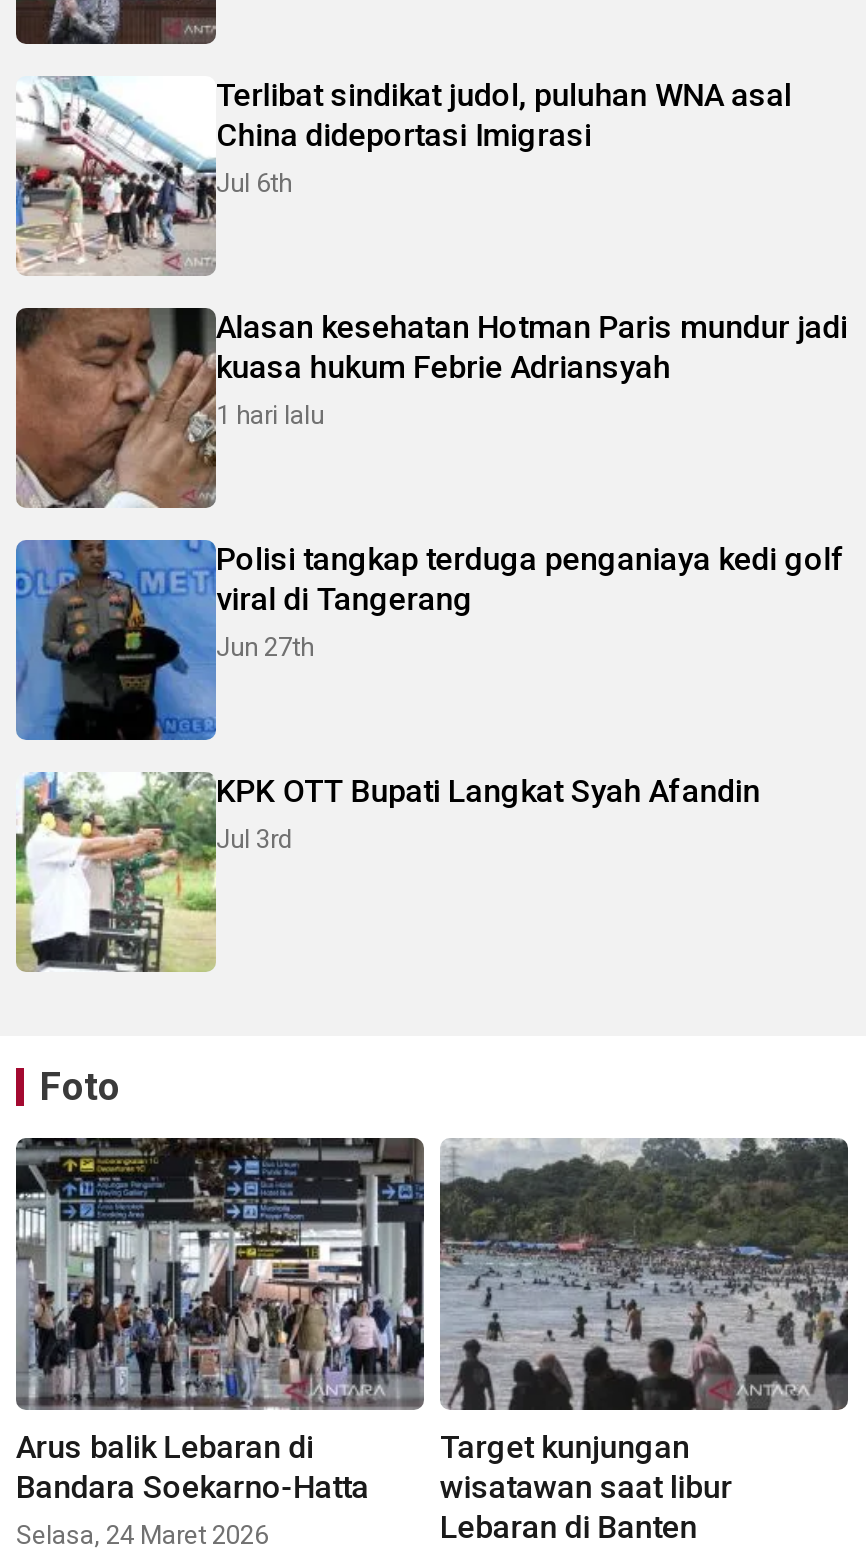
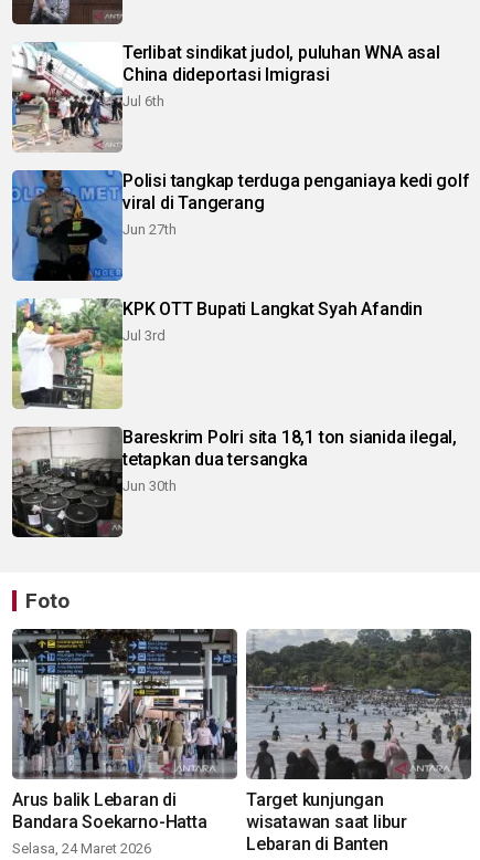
- [image]
- Alasan kesehatan Hotman Paris mundur jadi
- kuasa hukum Febrie Adriansyah
- 1 hari lalu

moved up: [image] | Polisi tangkap terduga penganiaya kedi golf | viral di Tangerang | Jun 27th | KPK OTT Bupati Langkat Syah Afandin | Jul 3rd

moved up: [image]

+ [image]
+ Bareskrim Polri sita 18,1 ton sianida ilegal,
+ tetapkan dua tersangka
+ Jun 30th
